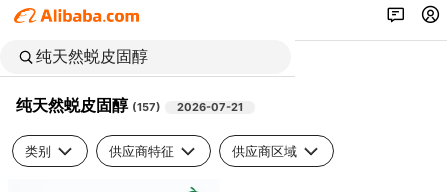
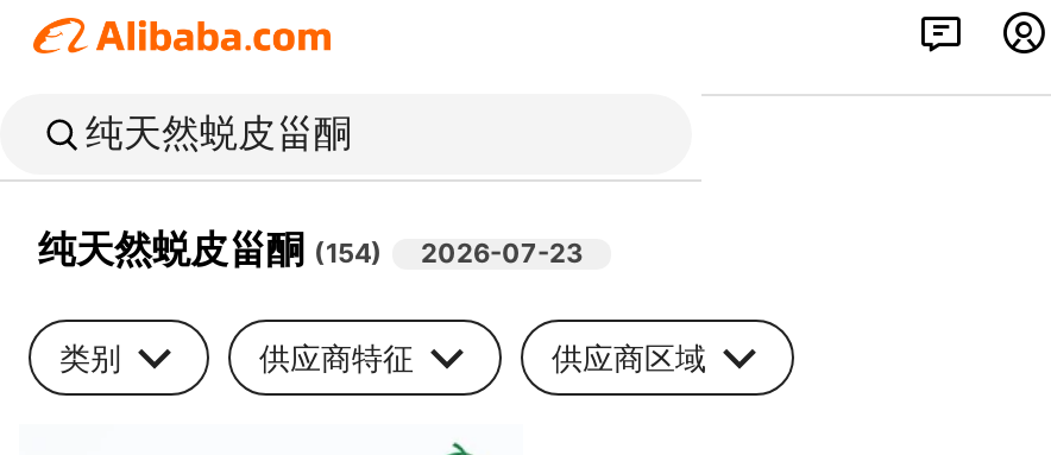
- 纯天然蜕皮固醇 (157)
+ 纯天然蜕皮甾酮 (154)

- 2026-07-21
+ 2026-07-23
